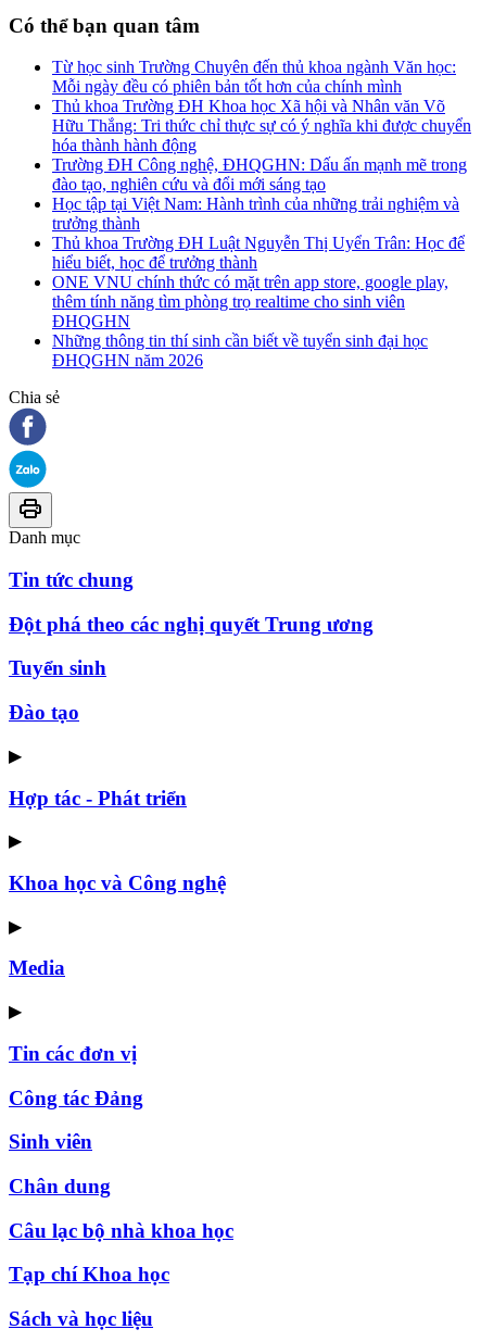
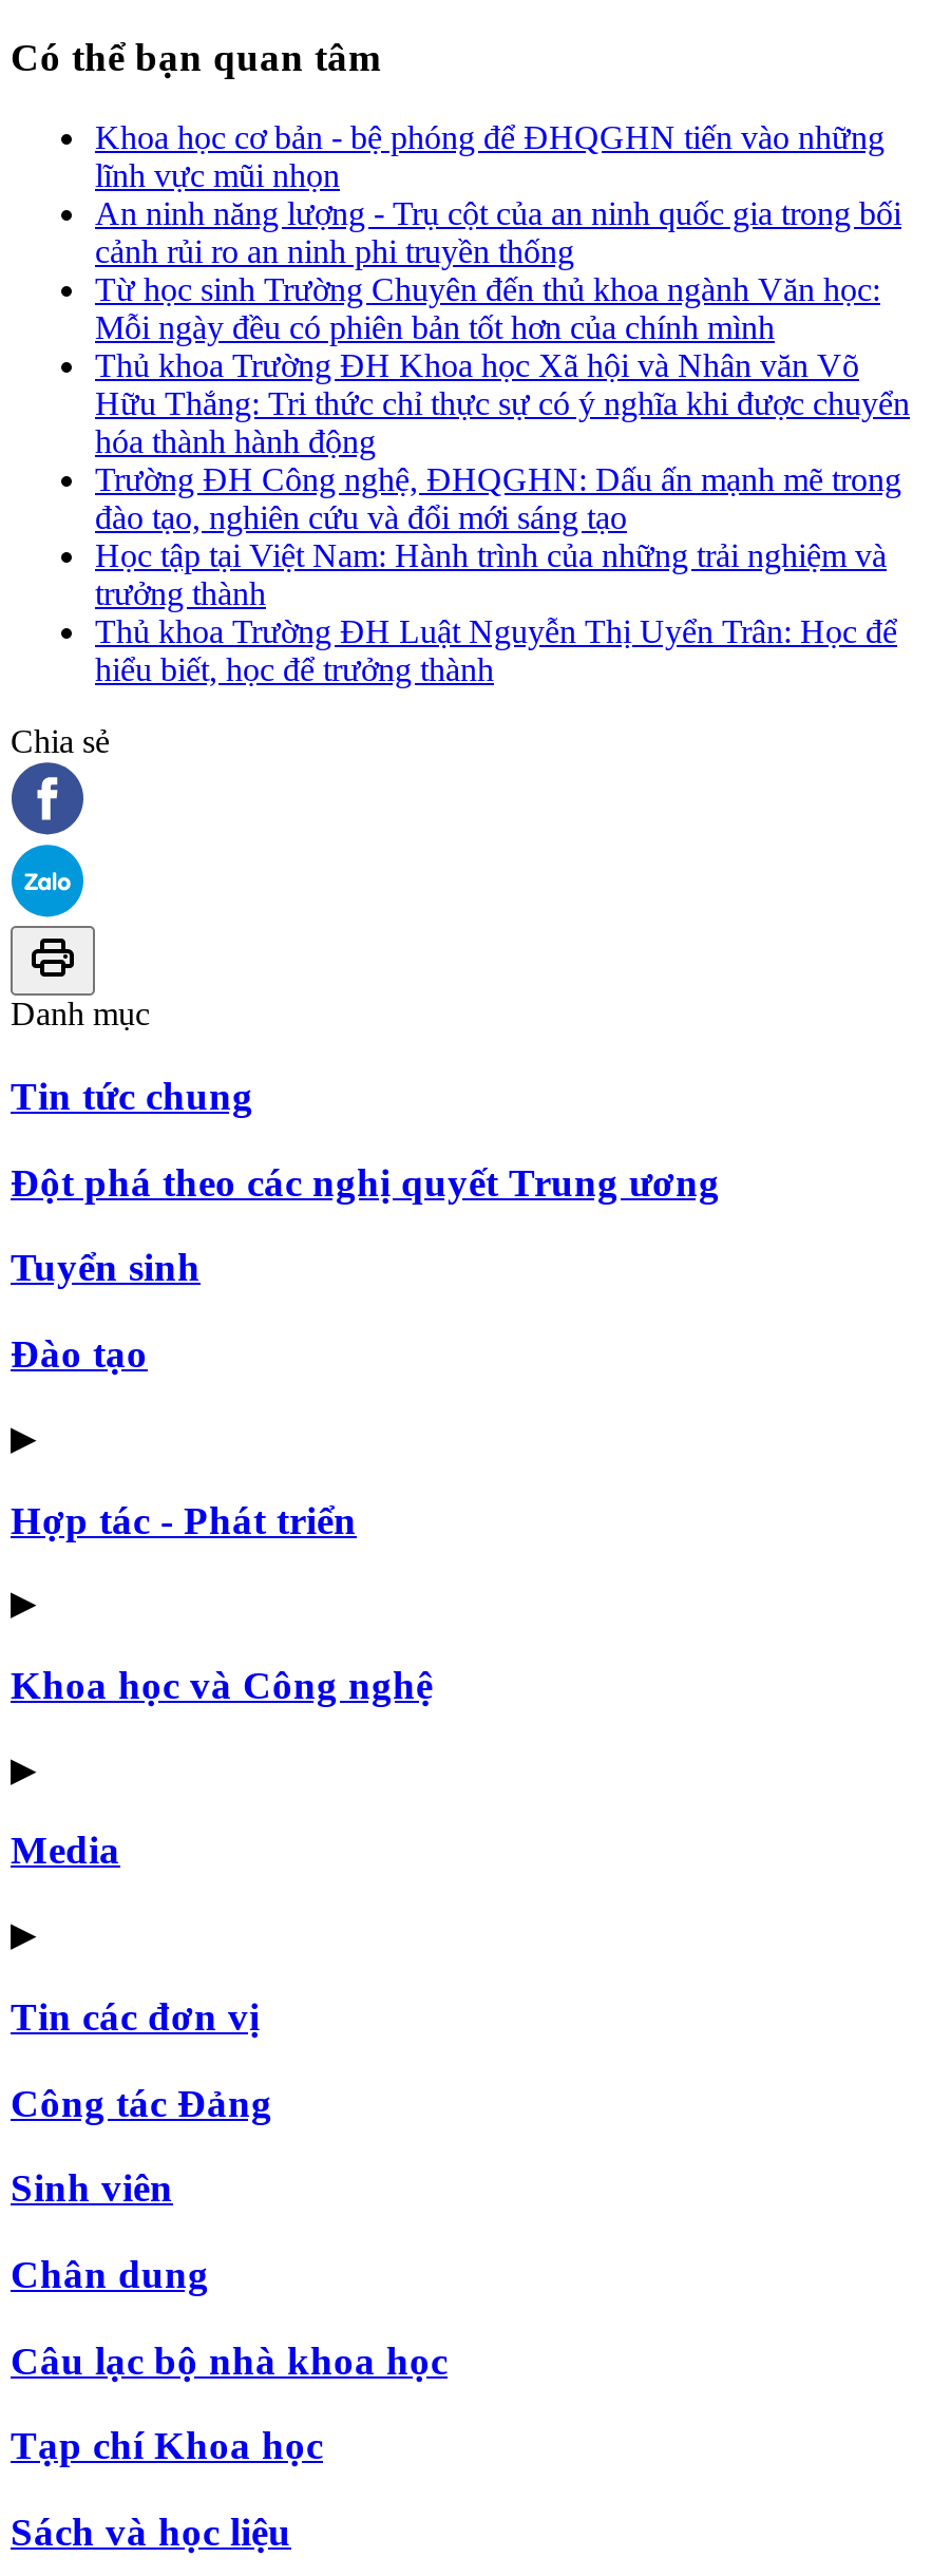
+ Khoa học cơ bản - bệ phóng để ĐHQGHN tiến vào những
+ lĩnh vực mũi nhọn
+ An ninh năng lượng - Trụ cột của an ninh quốc gia trong bối
+ cảnh rủi ro an ninh phi truyền thống

moved down: Từ học sinh Trường Chuyên đến thủ khoa ngành Văn học: | Mỗi ngày đều có phiên bản tốt hơn của chính mình | Thủ khoa Trường ĐH Khoa học Xã hội và Nhân văn Võ | ... | Thủ khoa Trường ĐH Luật Nguyễn Thị Uyển Trân: Học để | hiểu biết, học để trưởng thành

- ONE VNU chính thức có mặt trên app store, google play,
- thêm tính năng tìm phòng trọ realtime cho sinh viên
- ĐHQGHN
- Những thông tin thí sinh cần biết về tuyển sinh đại học
- ĐHQGHN năm 2026
